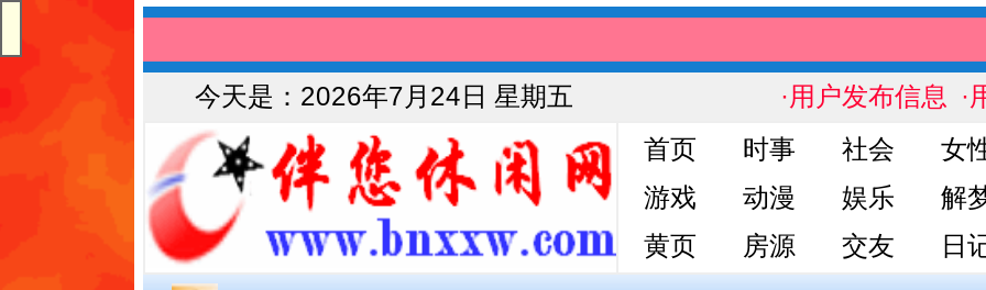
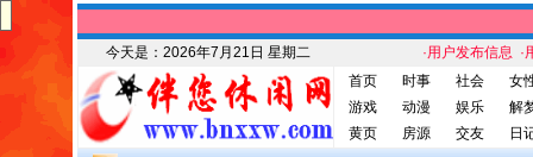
- 今天是：2026年7月24日 星期五
+ 今天是：2026年7月21日 星期二
